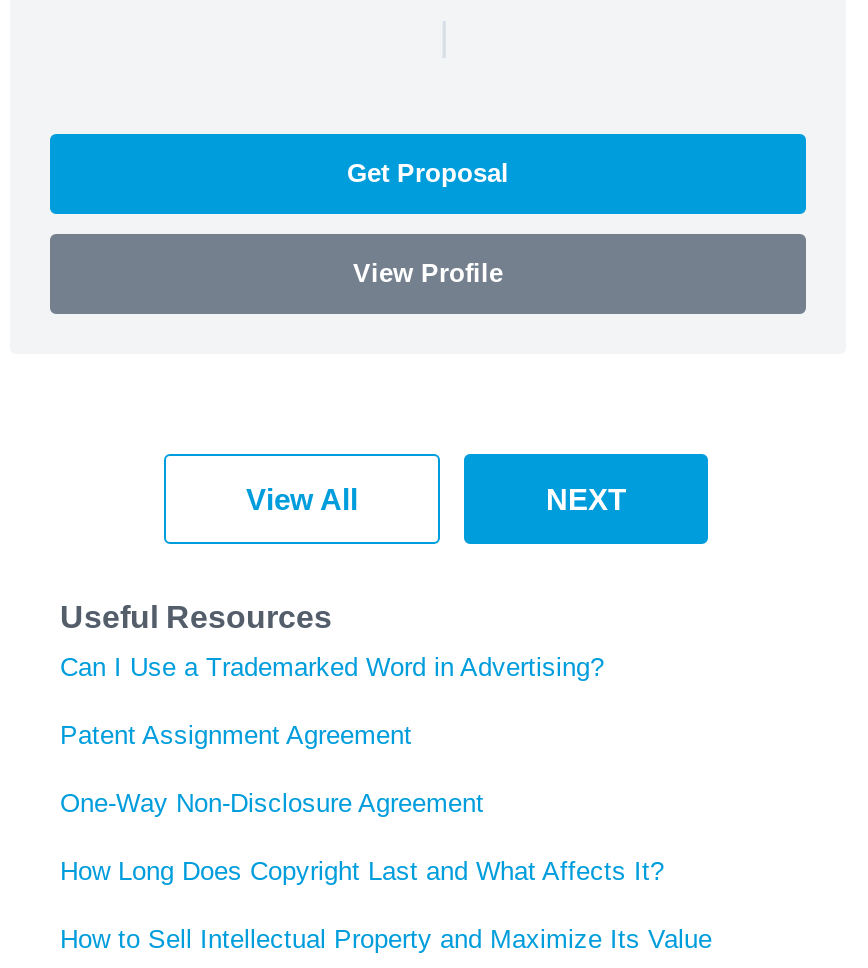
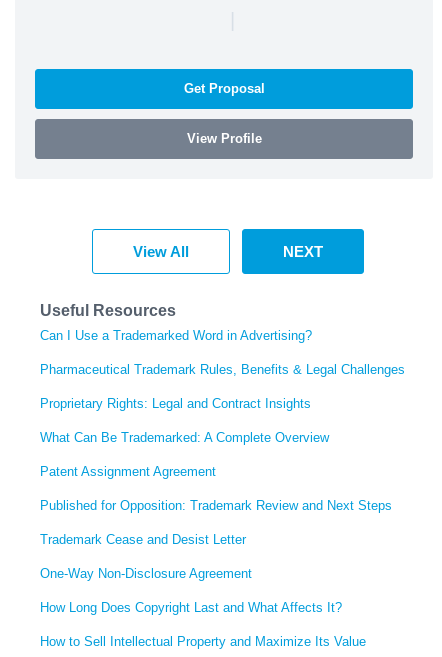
+ Pharmaceutical Trademark Rules, Benefits & Legal Challenges
+ Proprietary Rights: Legal and Contract Insights
+ What Can Be Trademarked: A Complete Overview

+ Published for Opposition: Trademark Review and Next Steps
+ Trademark Cease and Desist Letter
